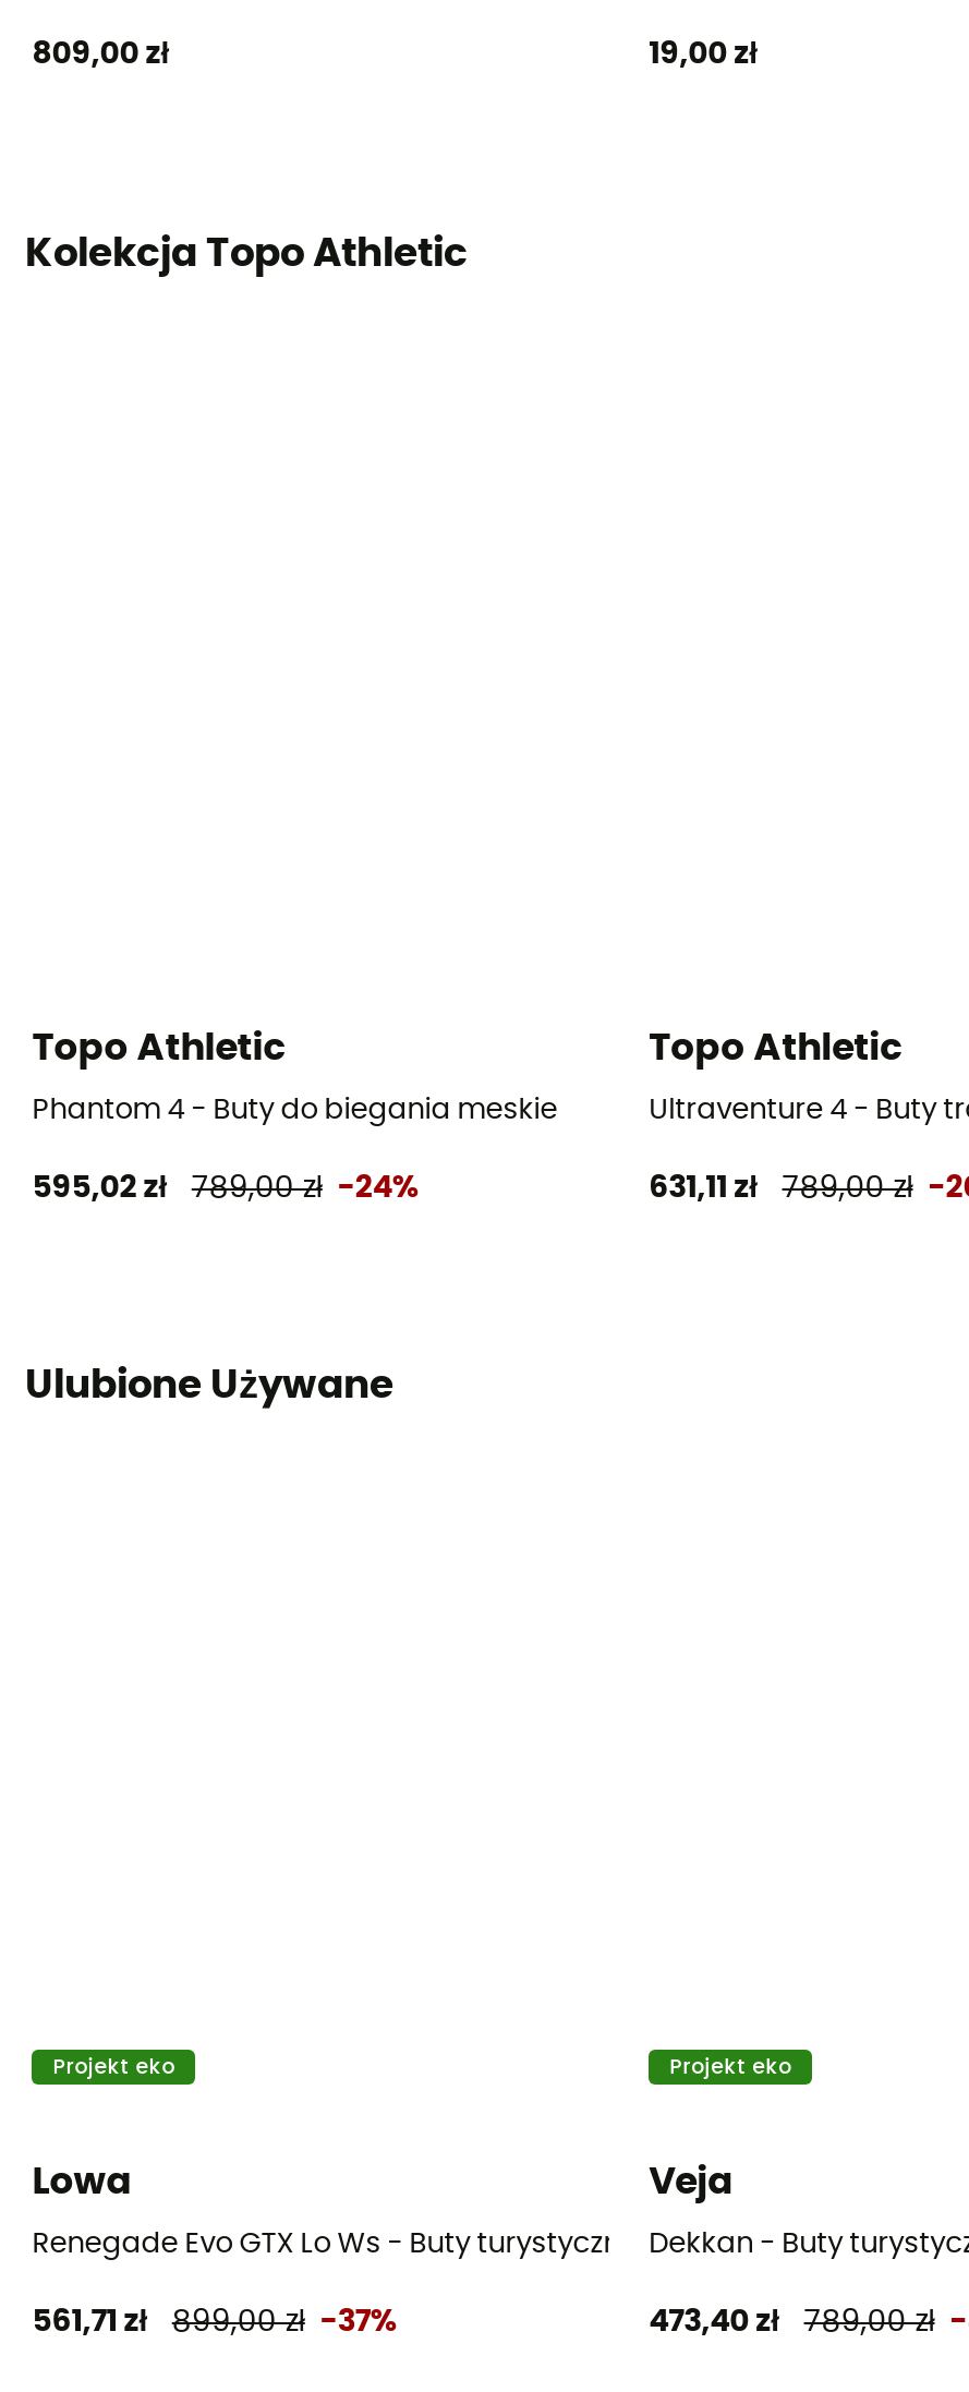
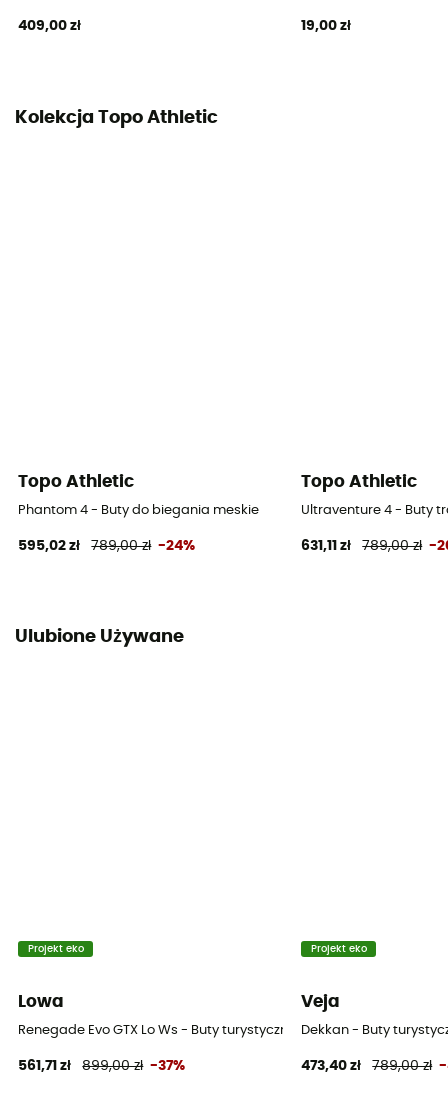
- 809,00 zł
+ 409,00 zł
